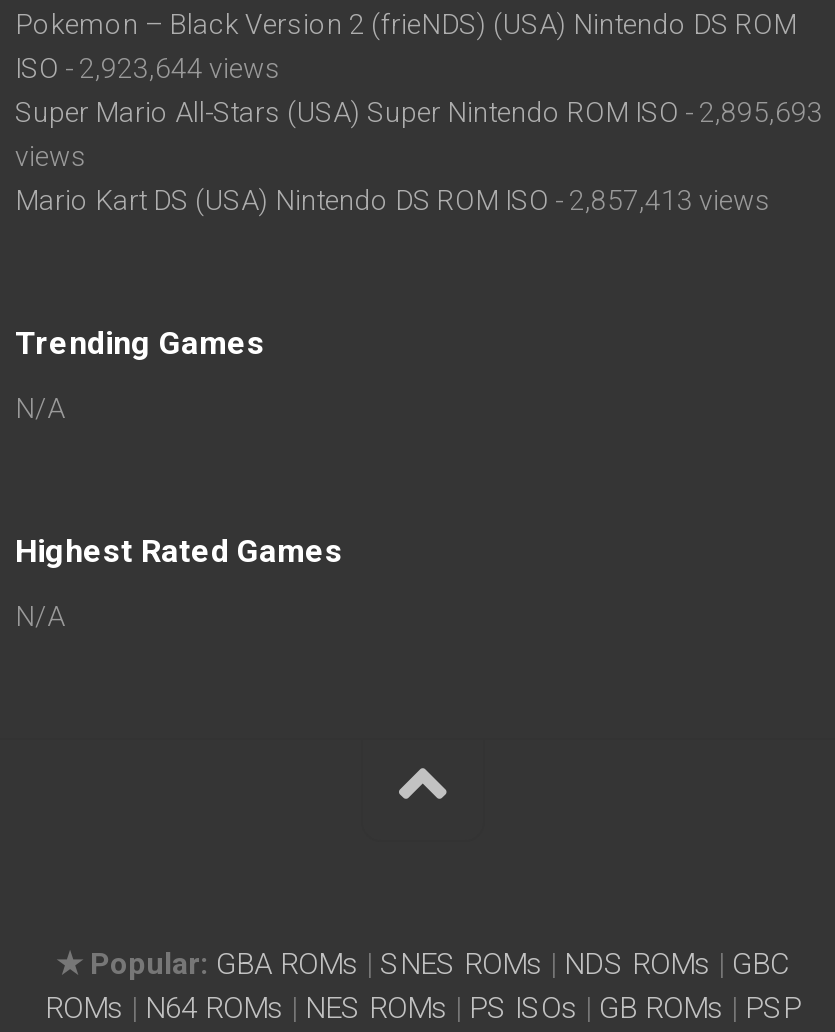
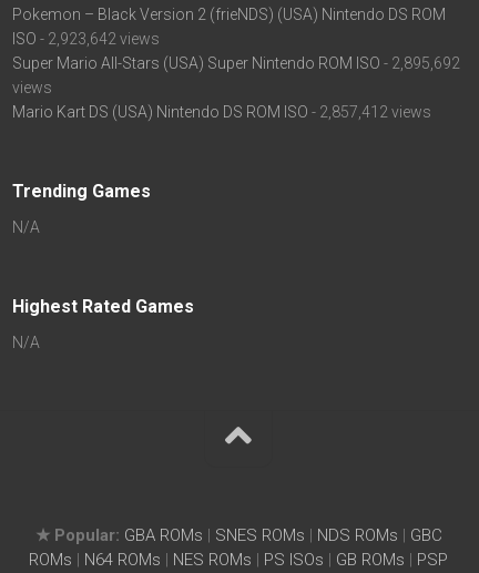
- ISO - 2,923,644 views
+ ISO - 2,923,642 views

- Super Mario All-Stars (USA) Super Nintendo ROM ISO - 2,895,693
+ Super Mario All-Stars (USA) Super Nintendo ROM ISO - 2,895,692

- Mario Kart DS (USA) Nintendo DS ROM ISO - 2,857,413 views
+ Mario Kart DS (USA) Nintendo DS ROM ISO - 2,857,412 views
